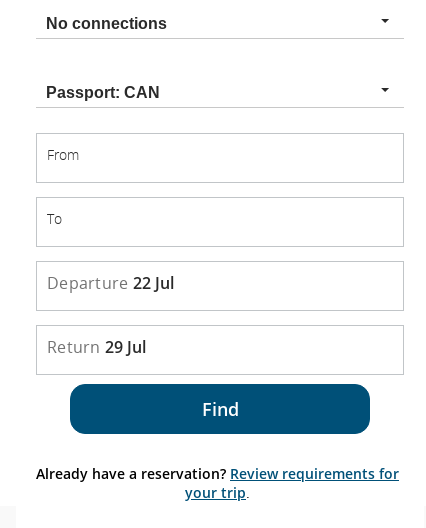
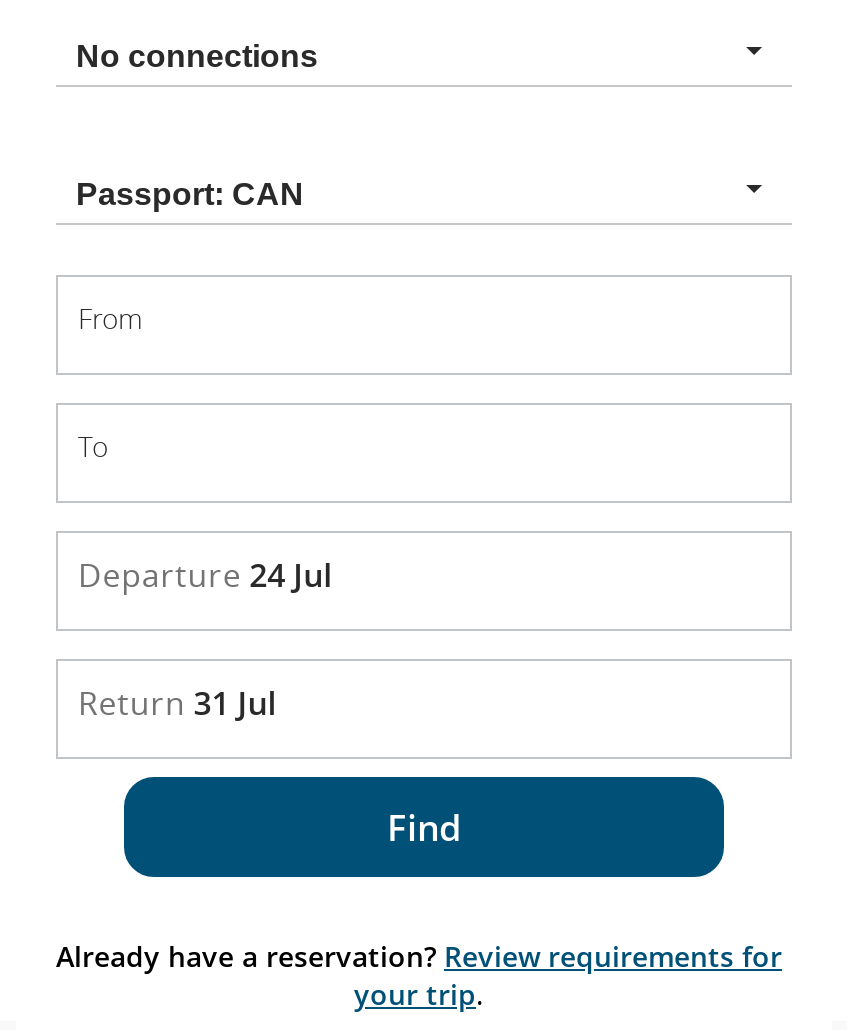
- Departure 22 Jul
+ Departure 24 Jul

- Return 29 Jul
+ Return 31 Jul
